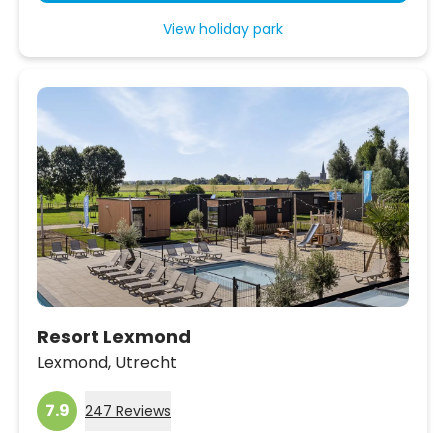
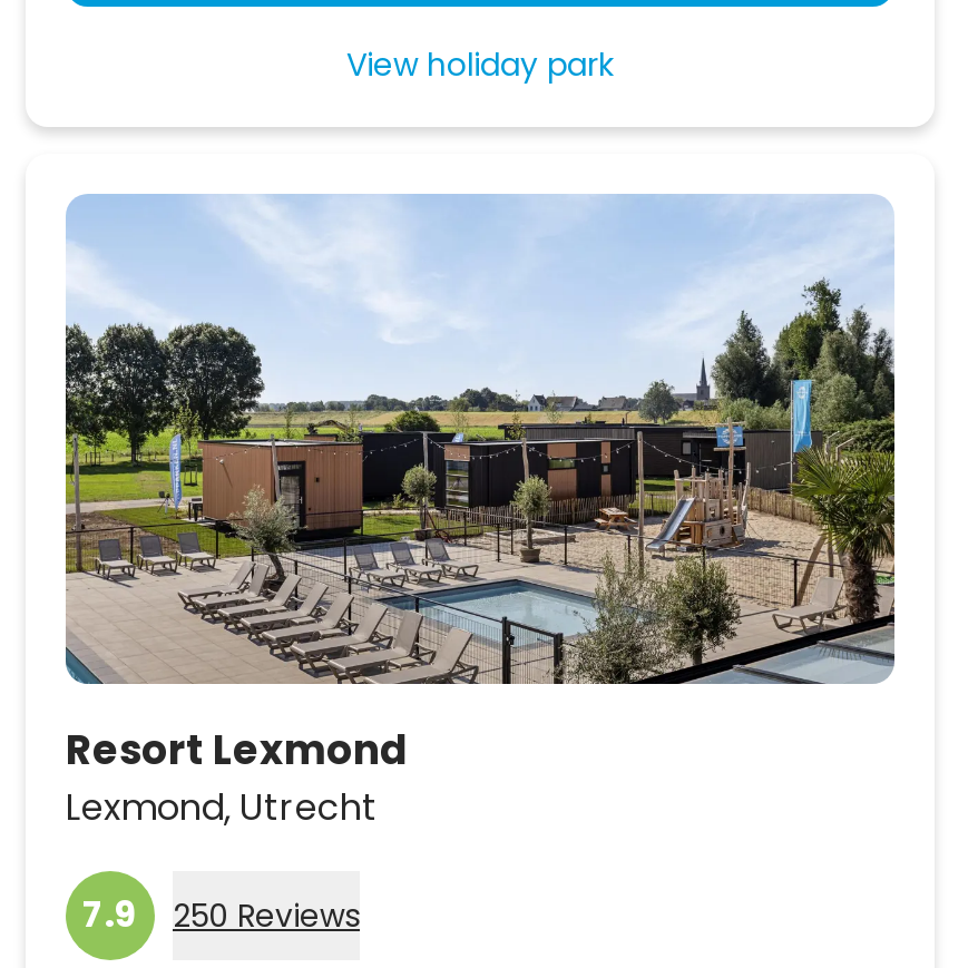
- 7.9 247 Reviews
+ 7.9 250 Reviews
